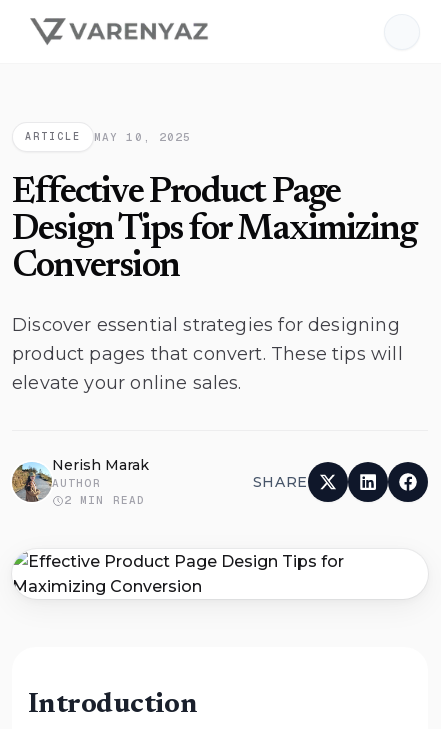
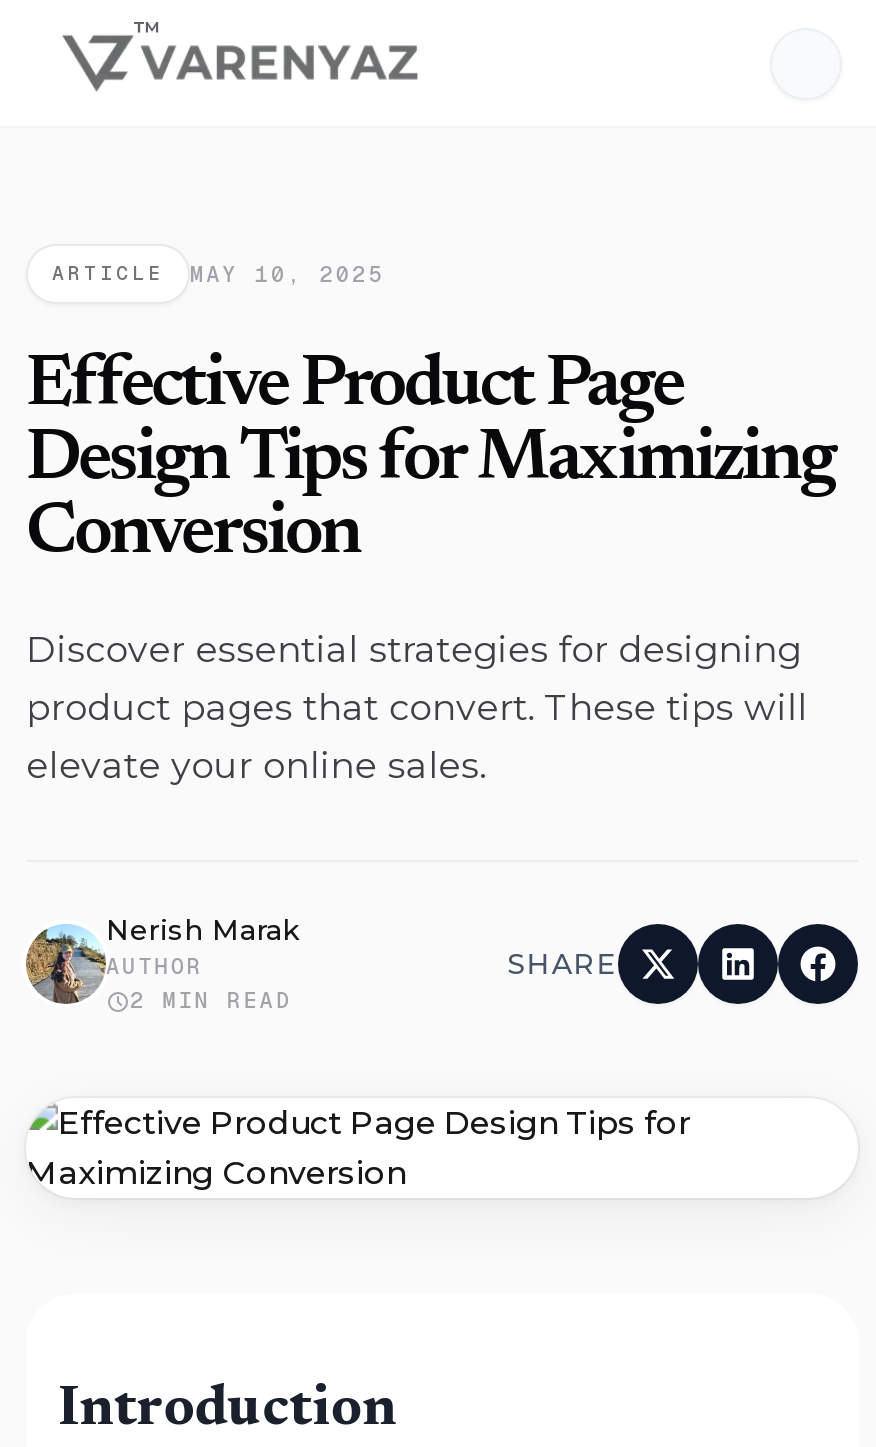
+ ™
